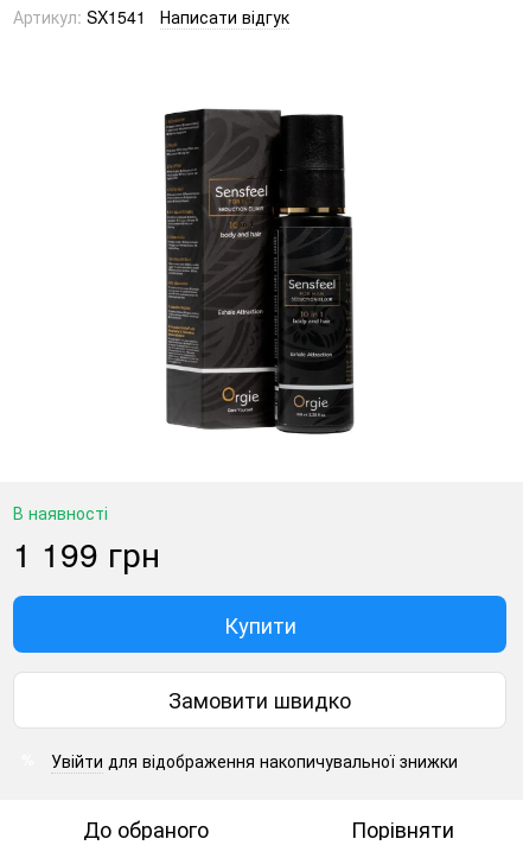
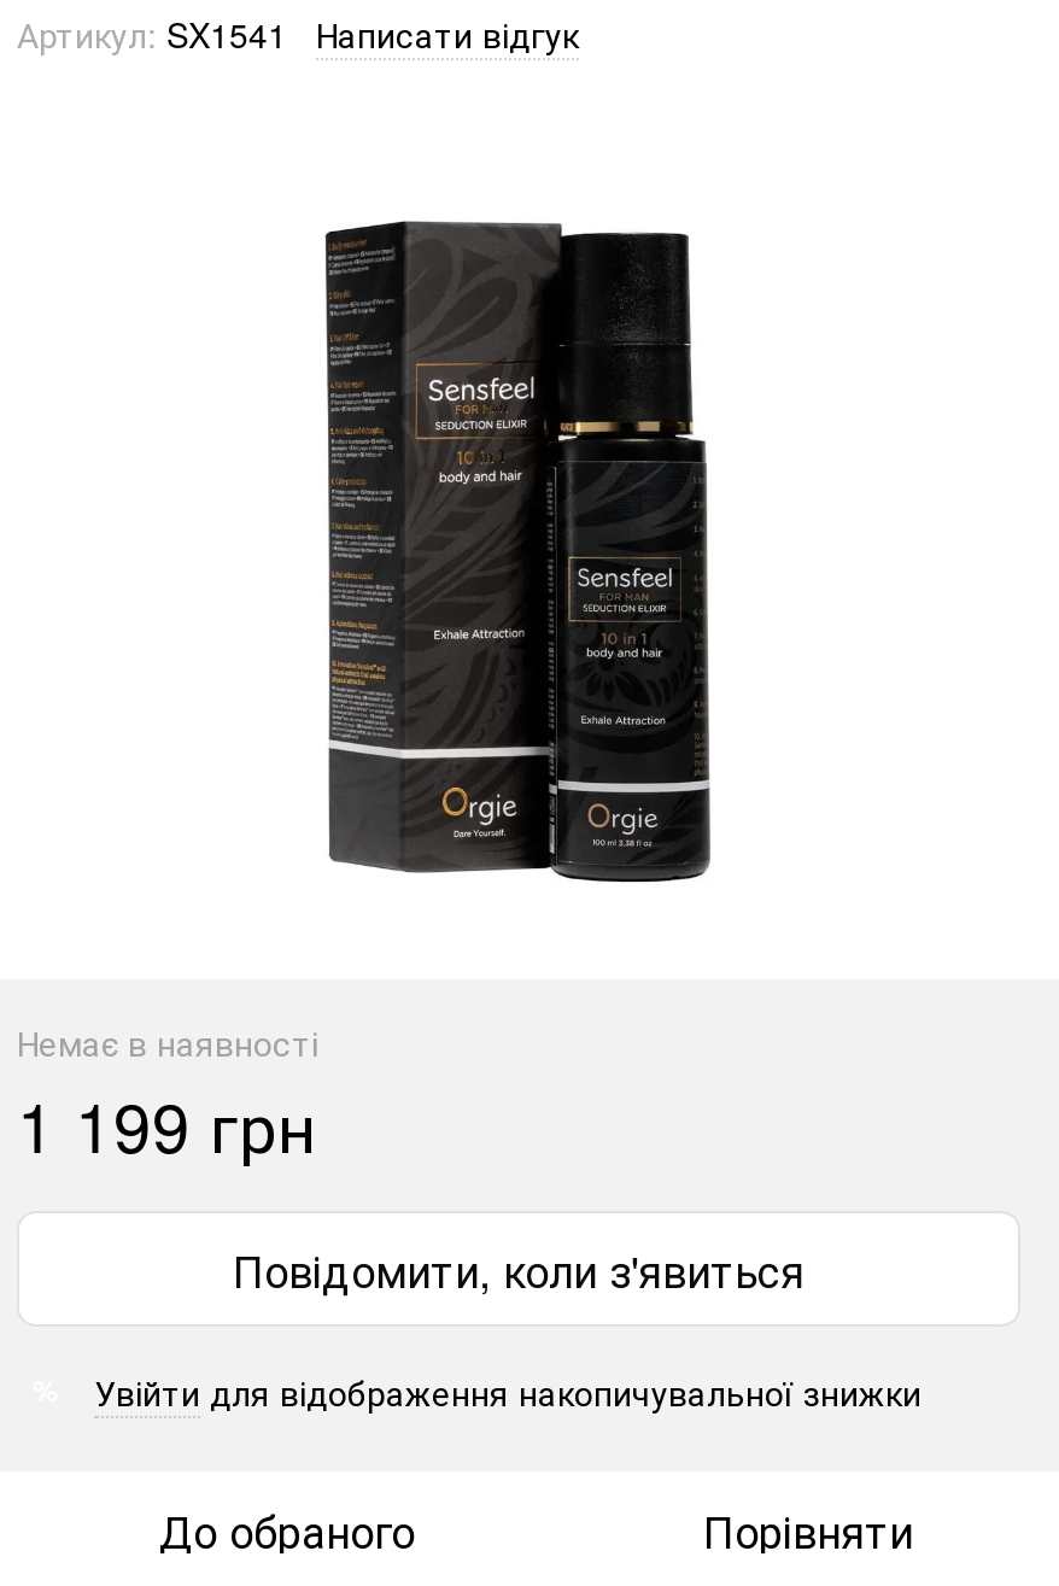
- В наявності
+ Немає в наявності

- Купити
- Замовити швидко
+ Повідомити, коли з'явиться
